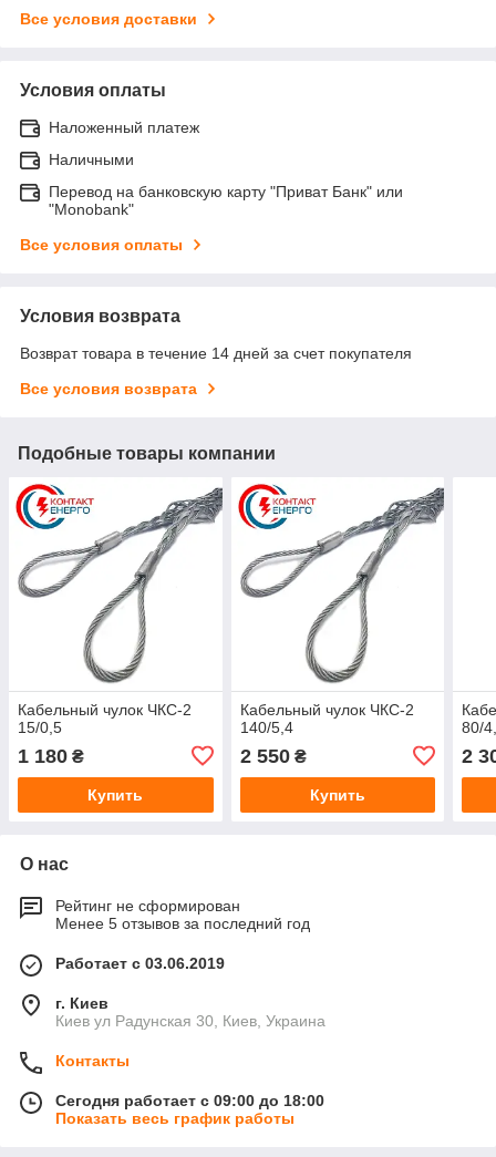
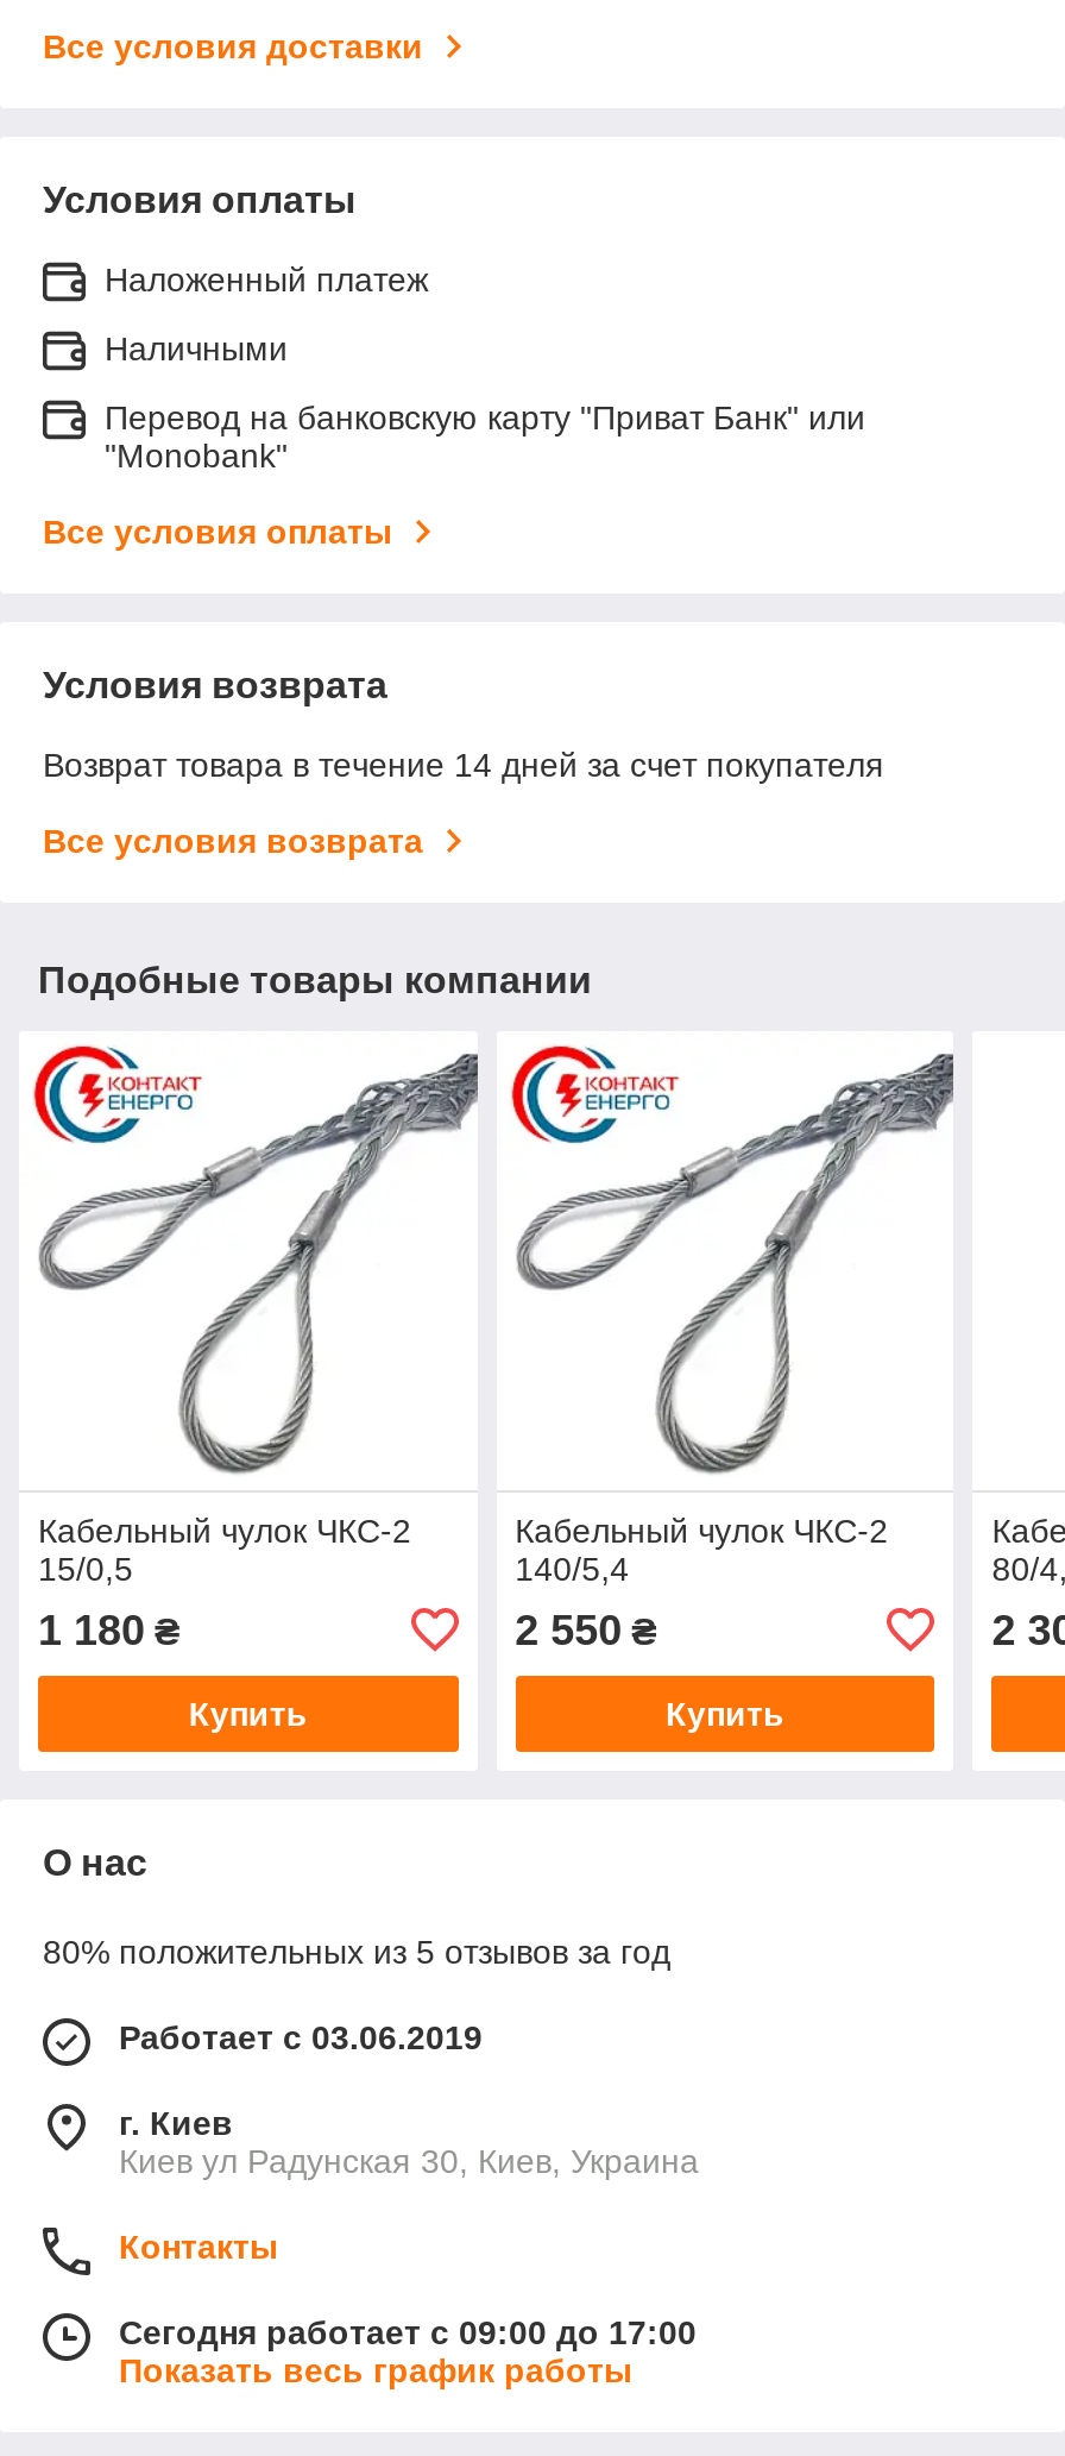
- Рейтинг не сформирован
- Менее 5 отзывов за последний год
+ 80% положительных из 5 отзывов за год

- Сегодня работает с 09:00 до 18:00
+ Сегодня работает с 09:00 до 17:00
